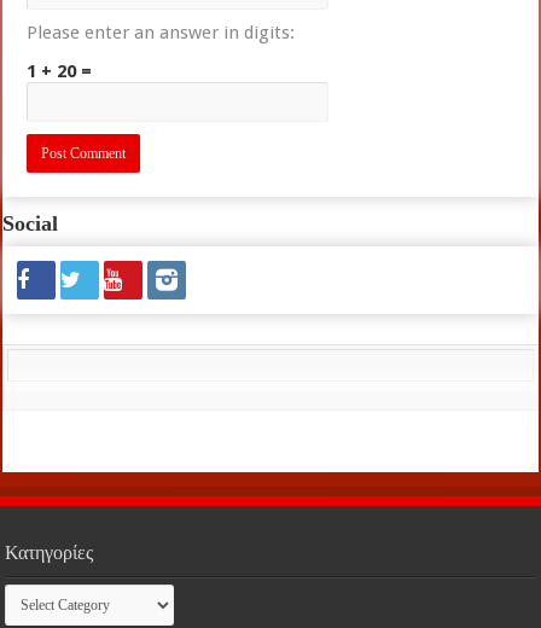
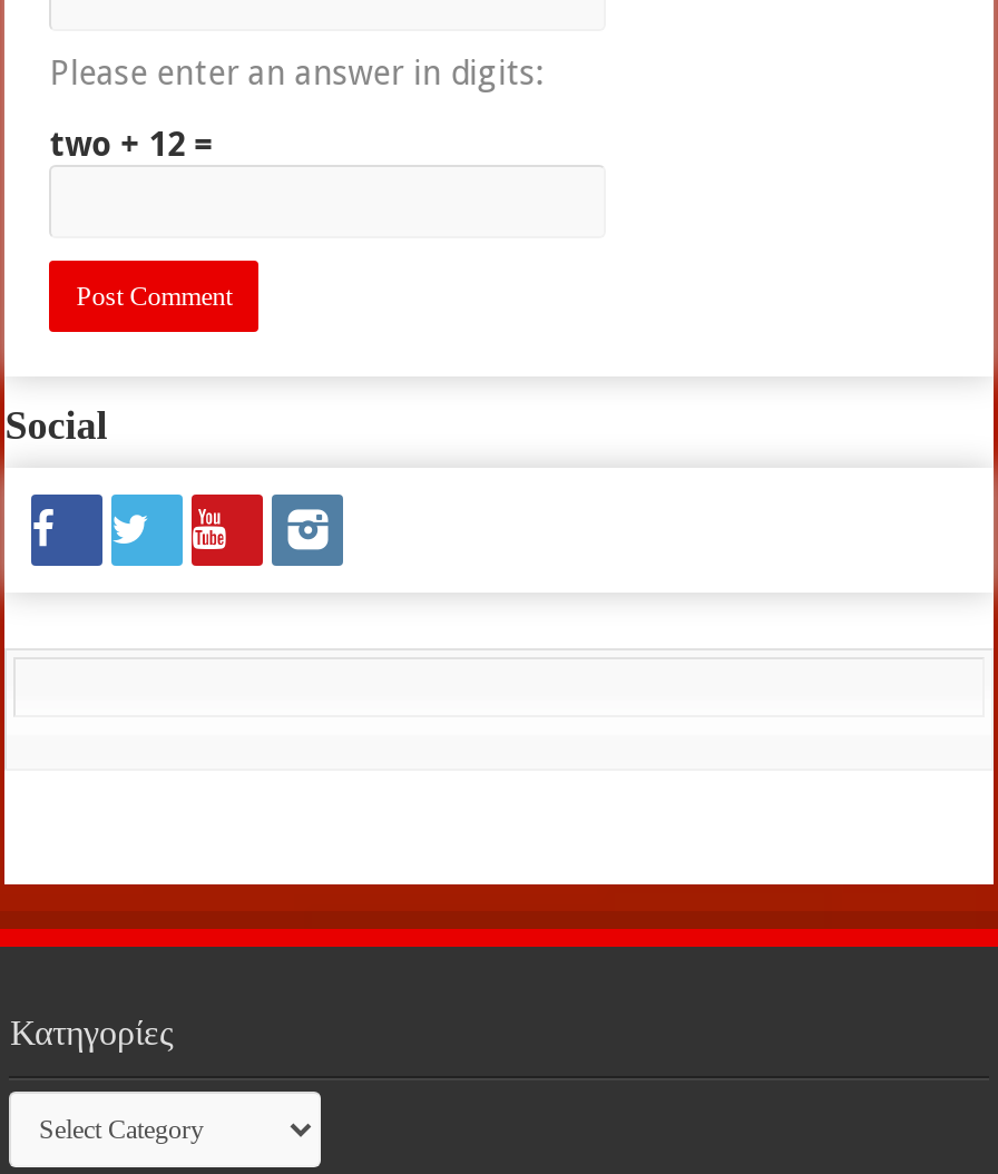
- 1 + 20 =
+ two + 12 =
